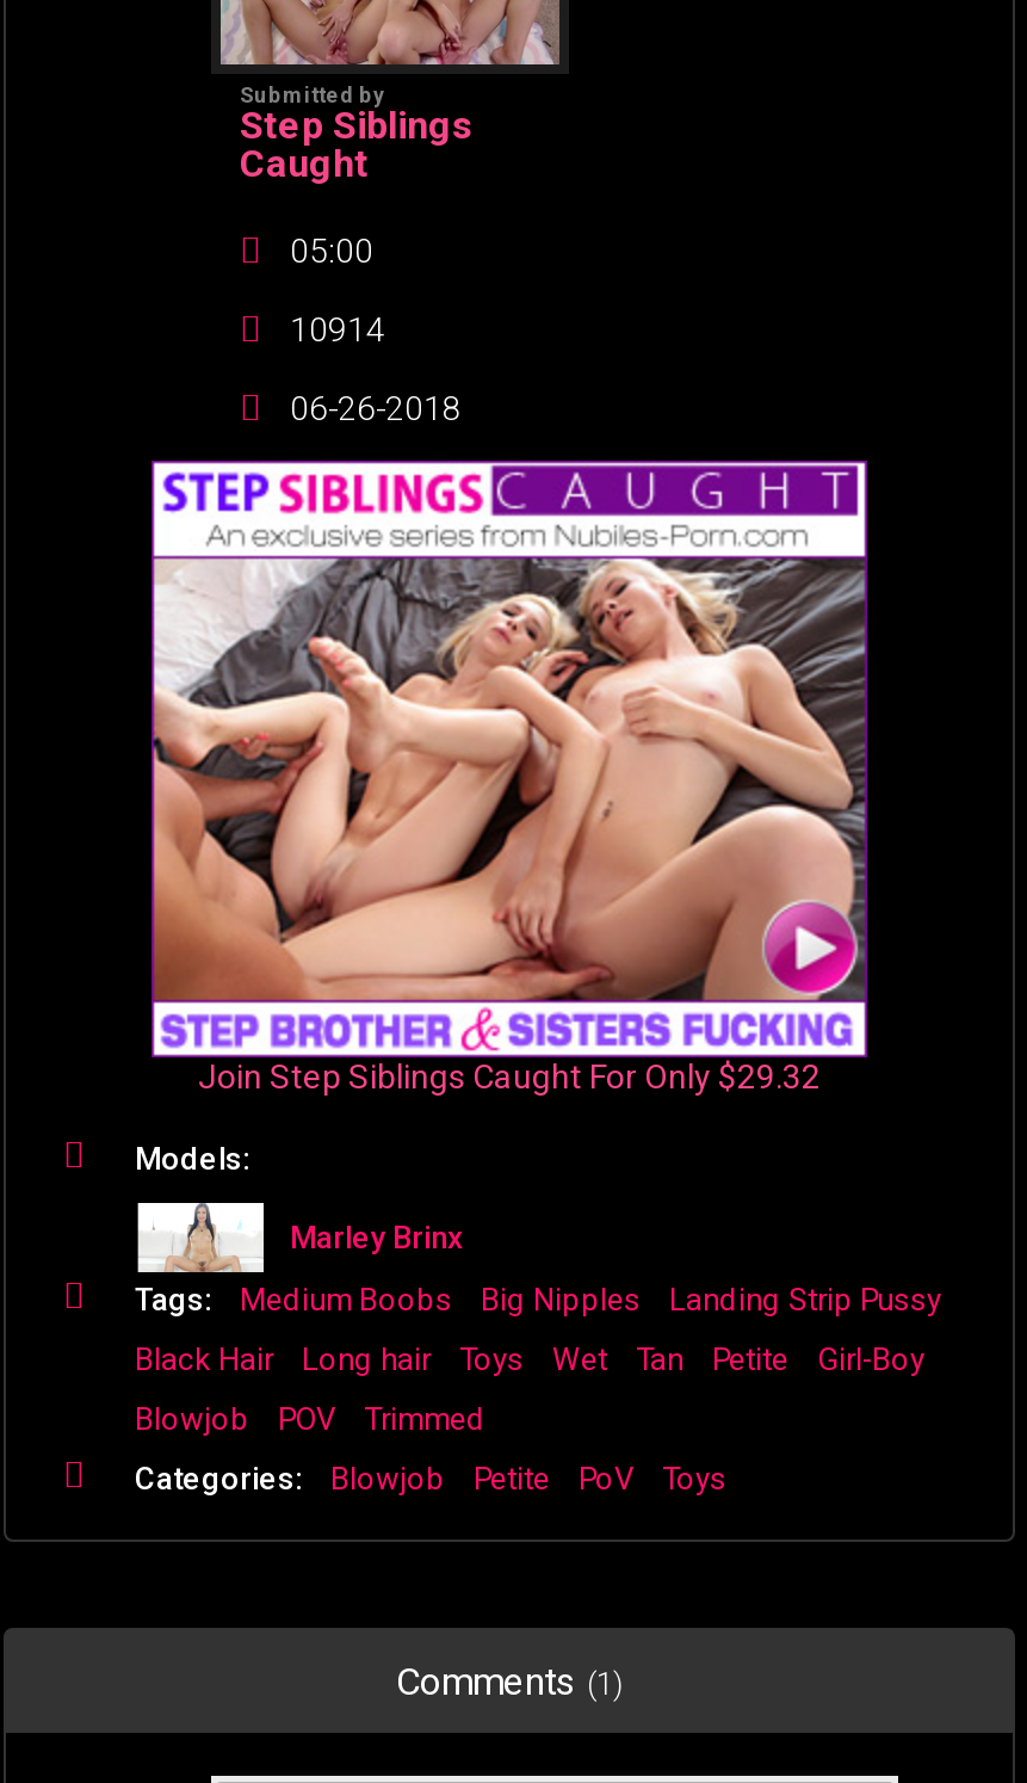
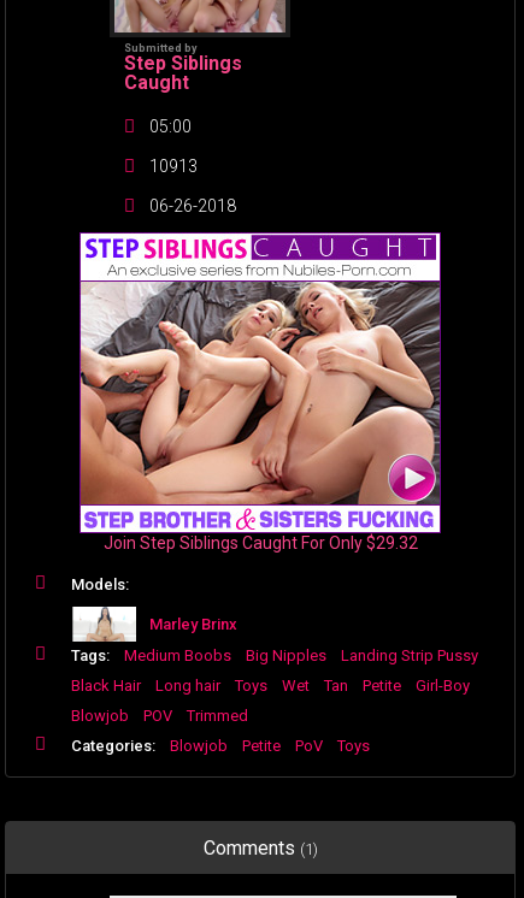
- 10914
+ 10913
